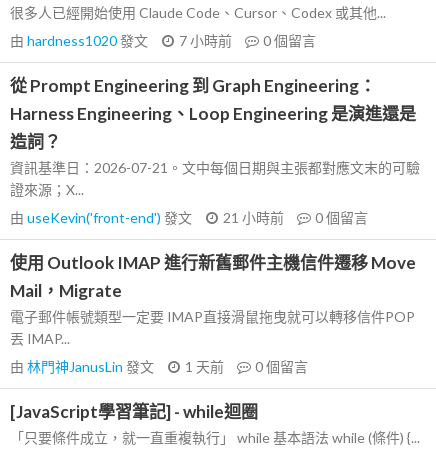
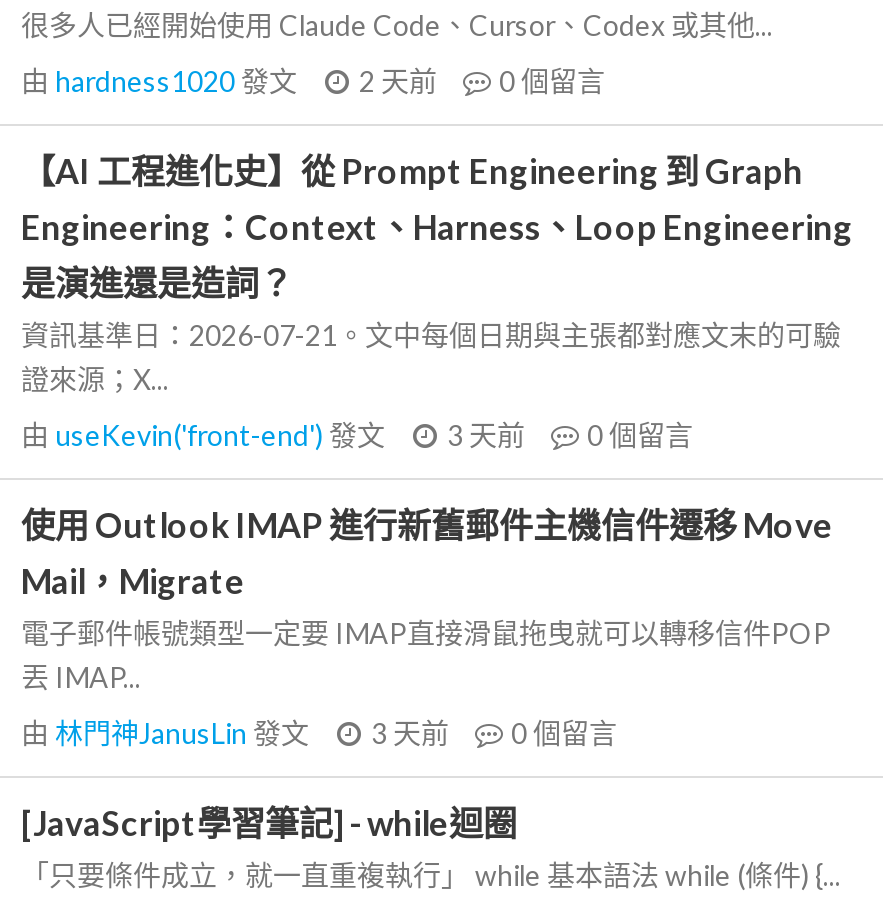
- 由hardness1020發文 7 小時前 0個留言
+ 由hardness1020發文 2 天前 0個留言

- 從 Prompt Engineering 到 Graph Engineering：
- Harness Engineering、Loop Engineering 是演進還是
- 造詞？
+ 【AI 工程進化史】從 Prompt Engineering 到 Graph
+ Engineering：Context、Harness、Loop Engineering
+ 是演進還是造詞？

- 由useKevin('front-end')發文 21 小時前 0個留言
+ 由useKevin('front-end')發文 3 天前 0個留言

- 由林門神JanusLin發文 1 天前 0個留言
+ 由林門神JanusLin發文 3 天前 0個留言
